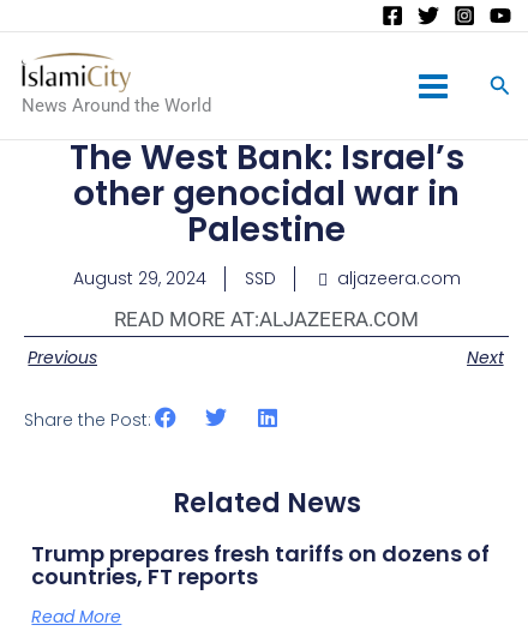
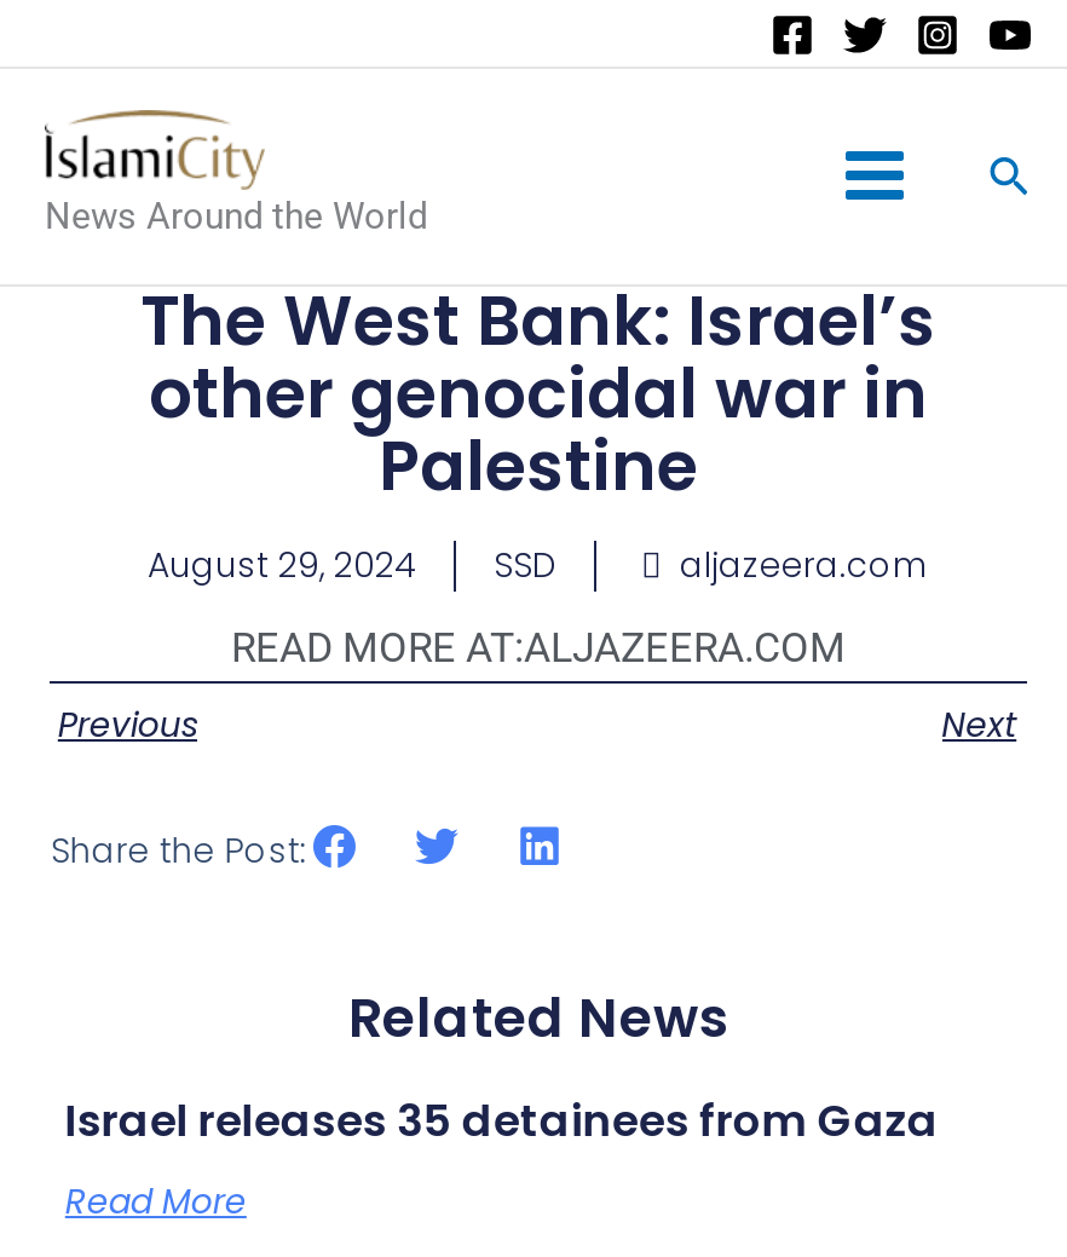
- Trump prepares fresh tariffs on dozens of
- countries, FT reports
+ Israel releases 35 detainees from Gaza
